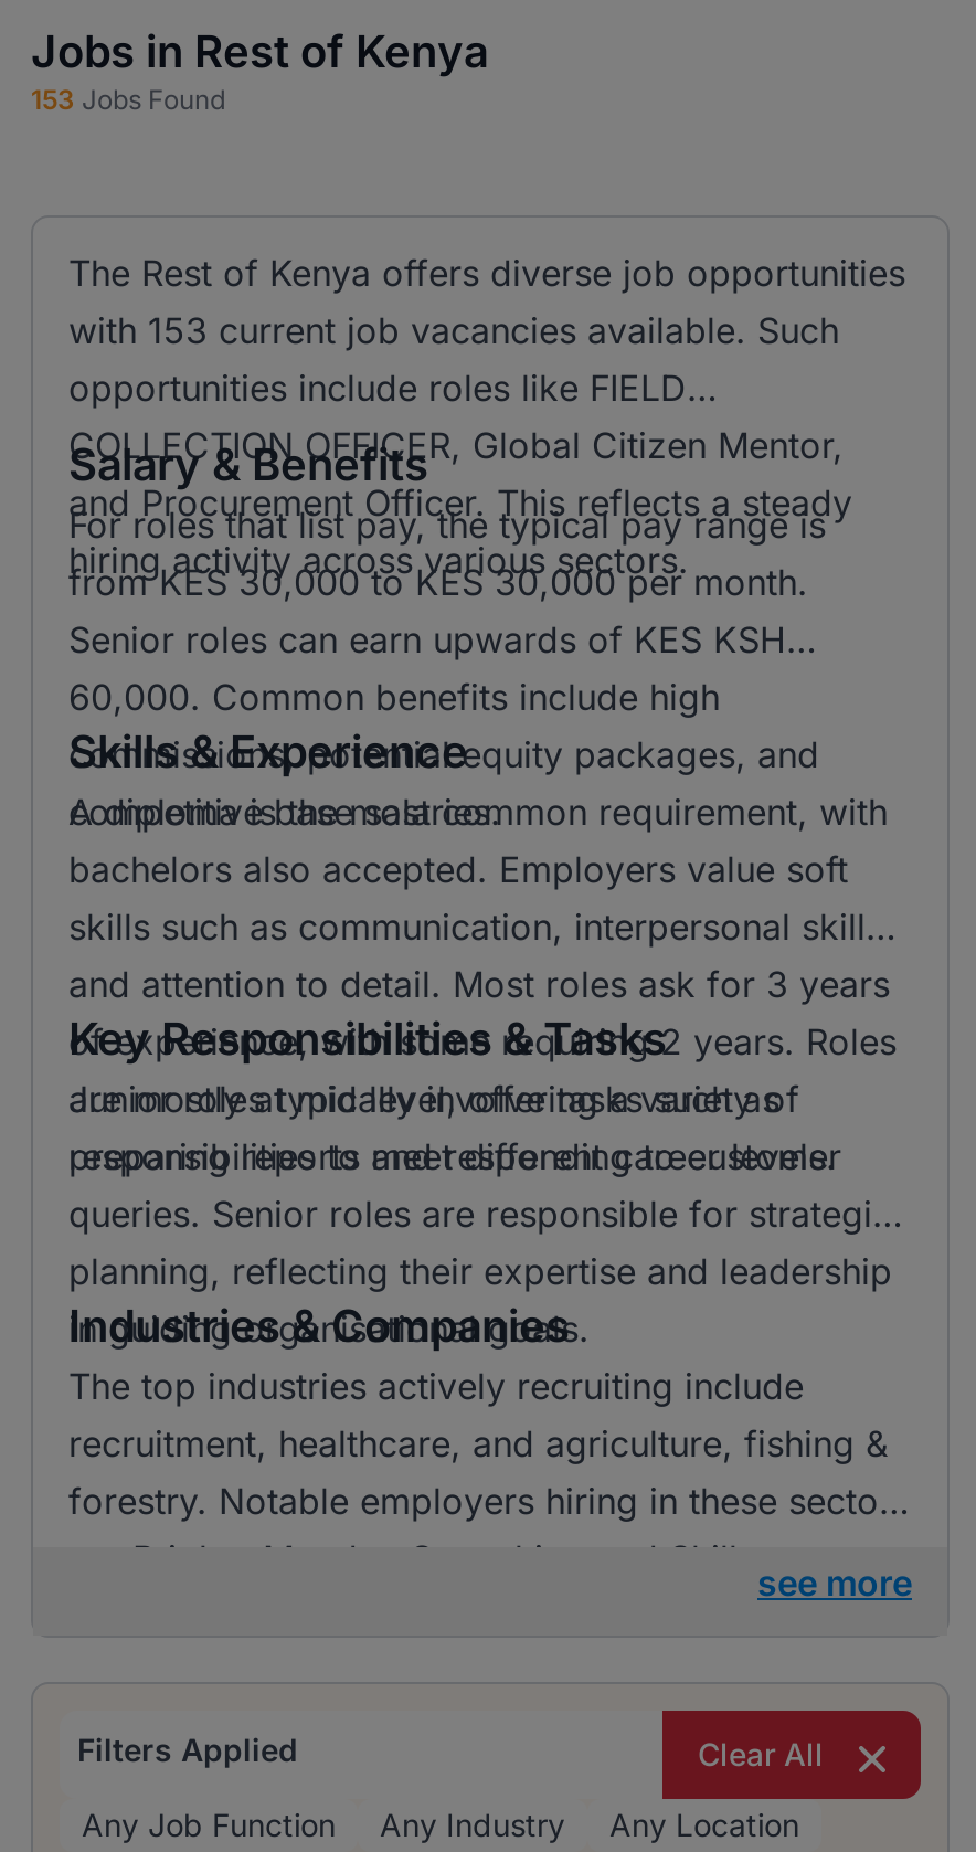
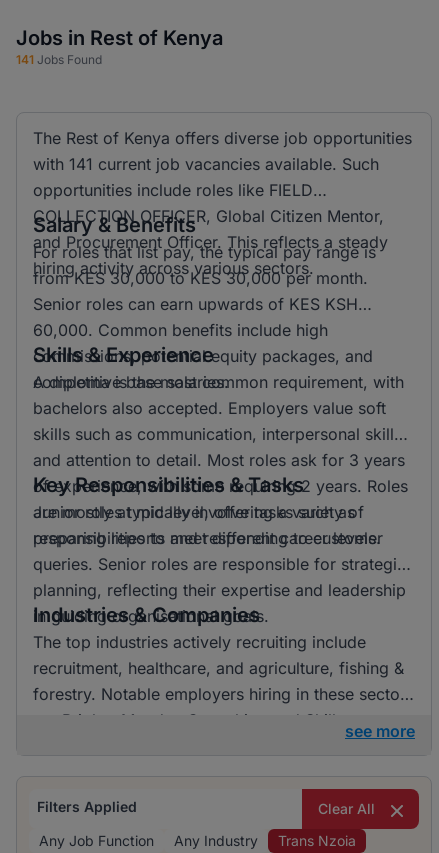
- 153 Jobs Found
+ 141 Jobs Found

- with 153 current job vacancies available. Such
+ with 141 current job vacancies available. Such

- Any Location
+ Trans Nzoia
